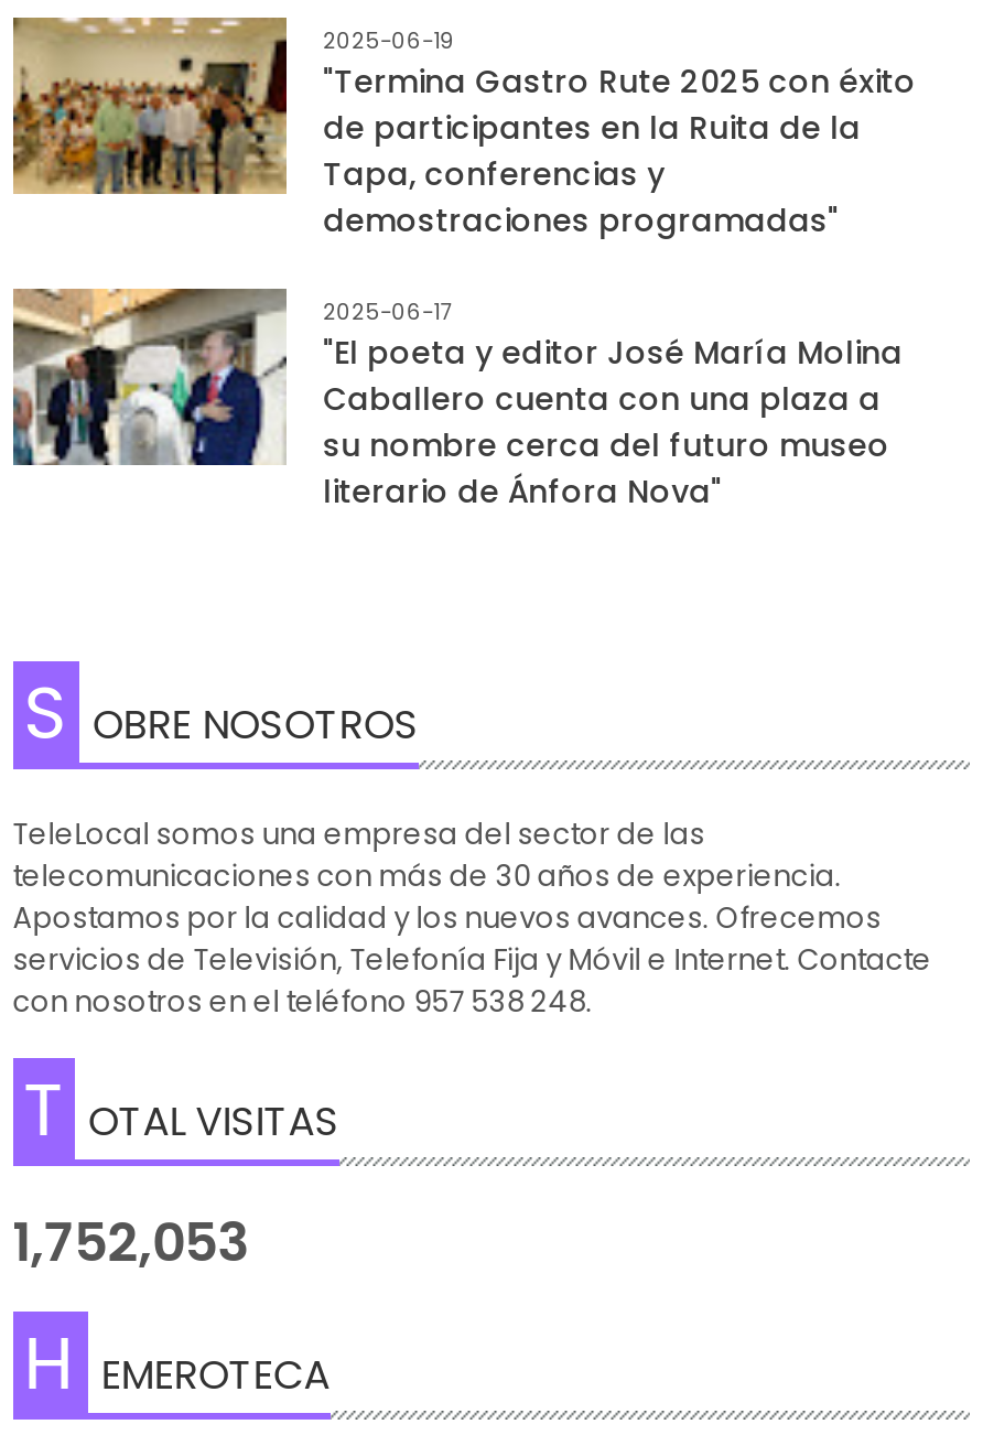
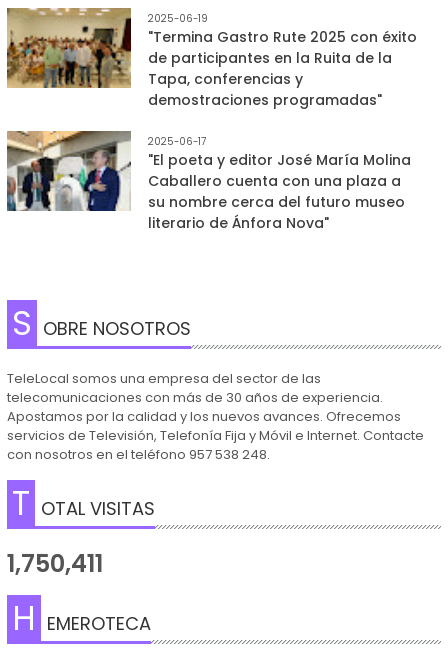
- 1,752,053
+ 1,750,411
